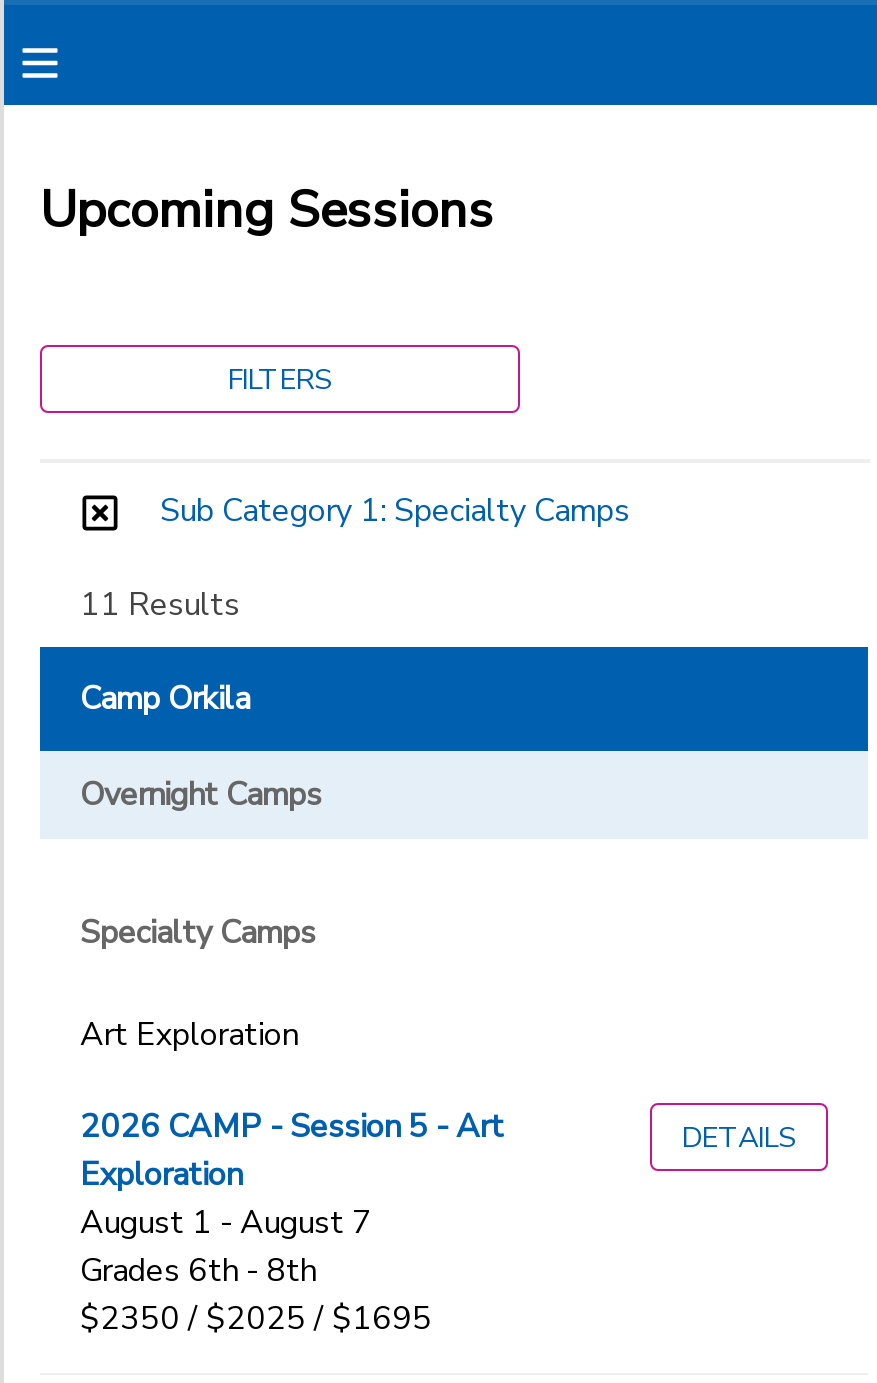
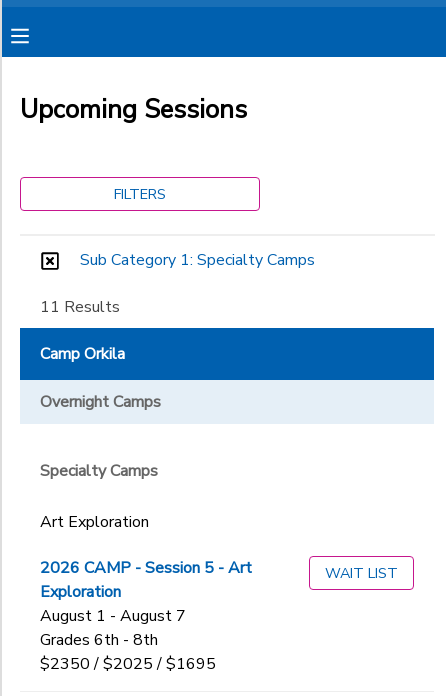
- DETAILS
+ WAIT LIST
